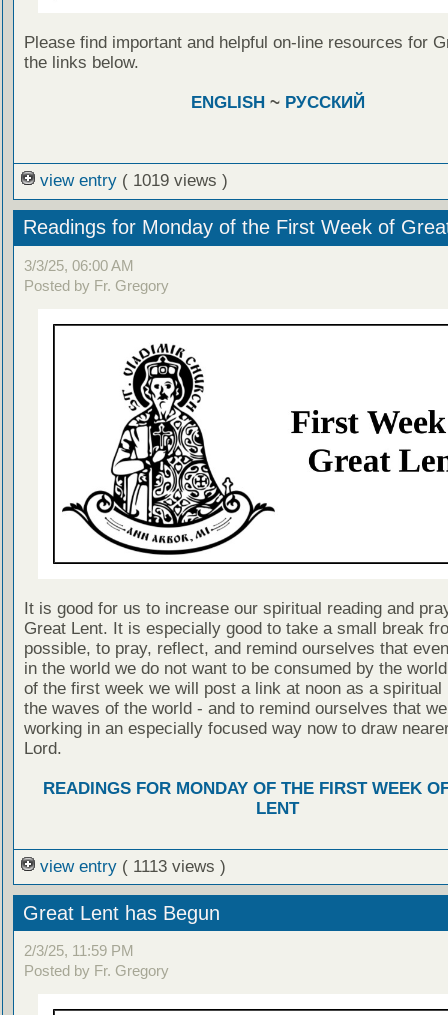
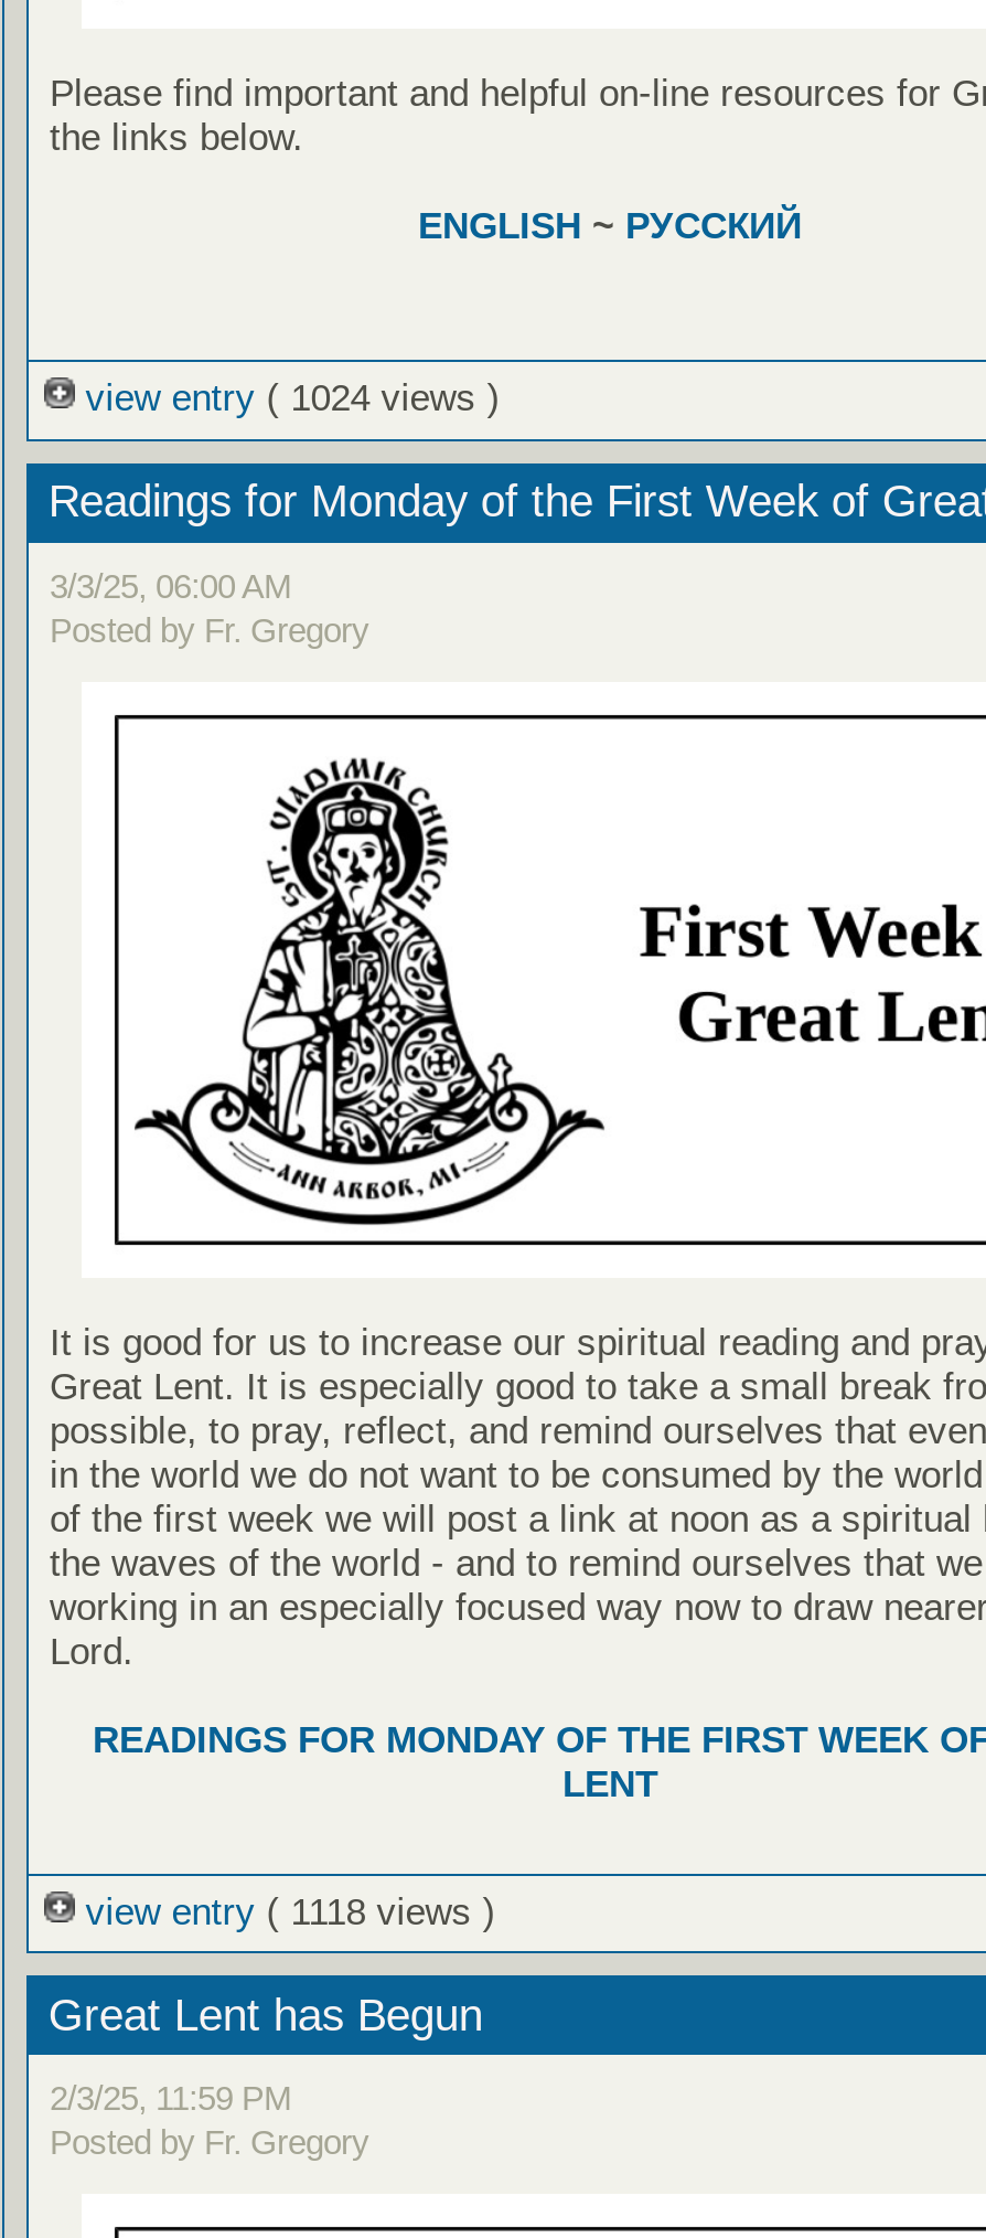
- view entry ( 1019 views )
+ view entry ( 1024 views )

- view entry ( 1113 views )
+ view entry ( 1118 views )
